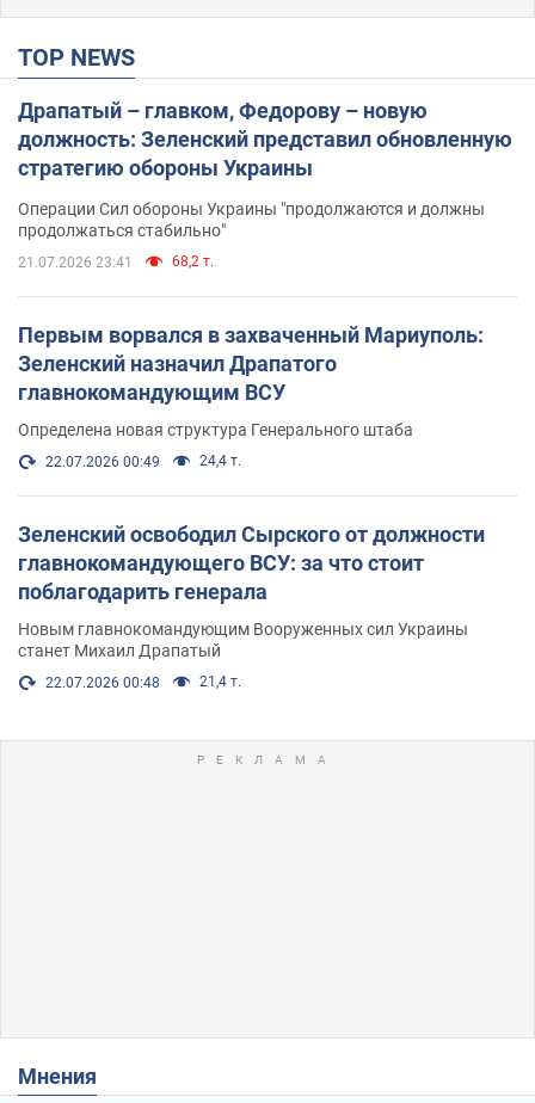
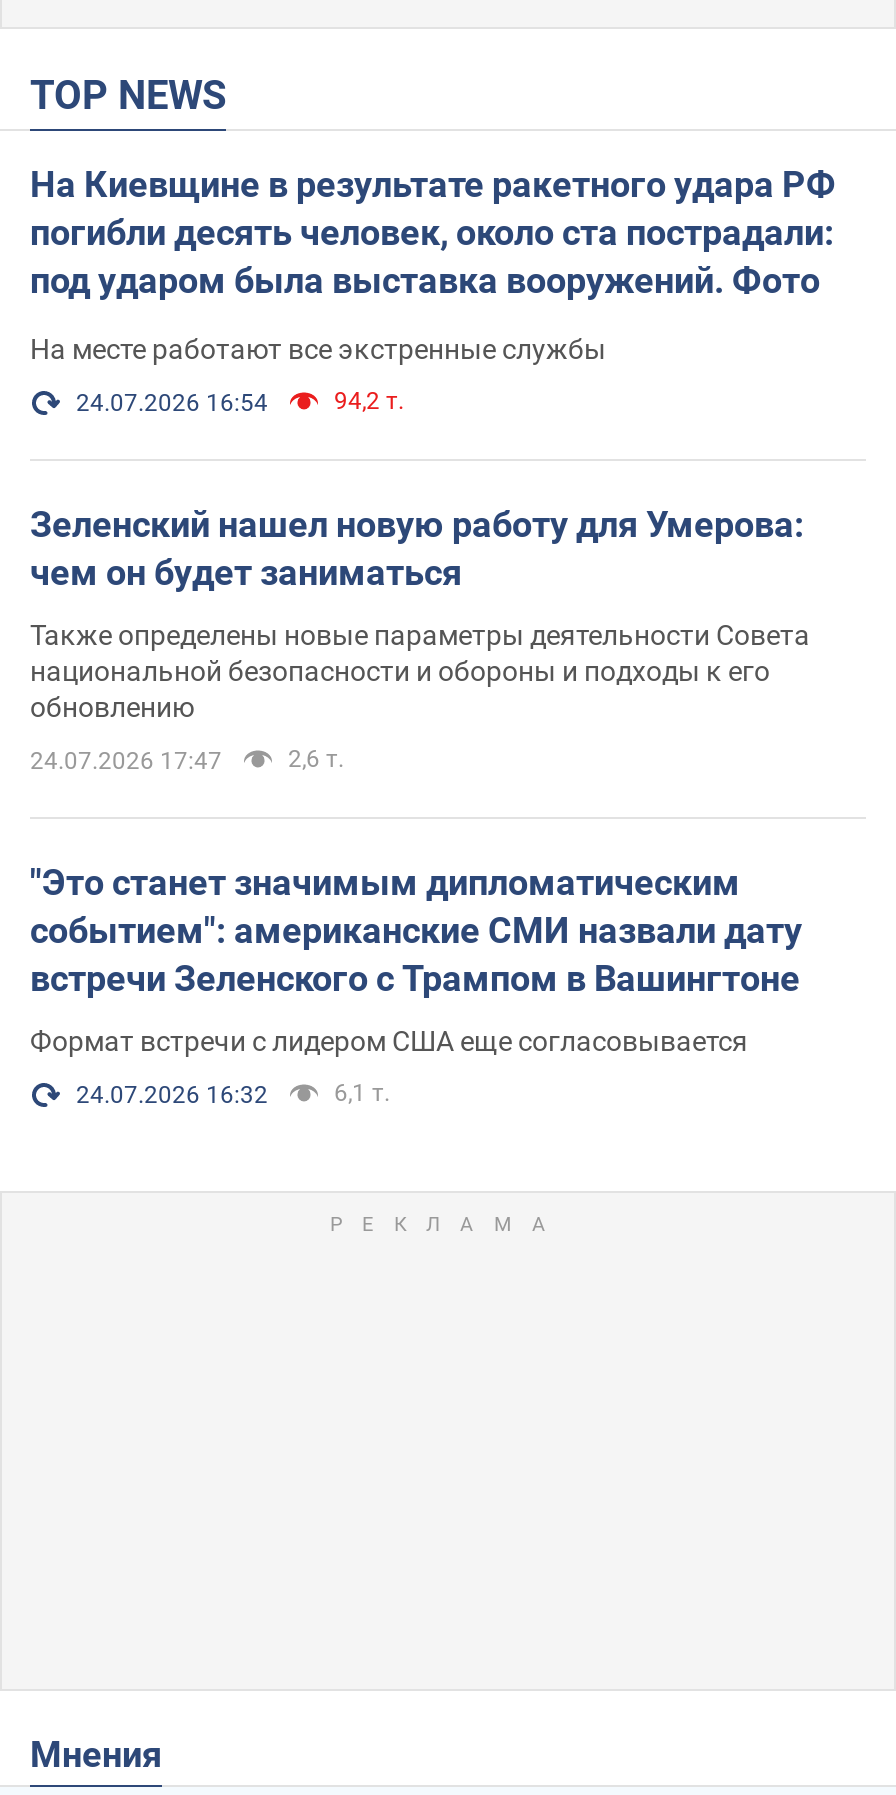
- Драпатый – главком, Федорову – новую
- должность: Зеленский представил обновленную
- стратегию обороны Украины
+ На Киевщине в результате ракетного удара РФ
+ погибли десять человек, около ста пострадали:
+ под ударом была выставка вооружений. Фото

- Операции Сил обороны Украины "продолжаются и должны
- продолжаться стабильно"
+ На месте работают все экстренные службы

- 21.07.2026 23:41
- 68,2 т.
+ 24.07.2026 16:54
+ 94,2 т.

- Первым ворвался в захваченный Мариуполь:
- Зеленский назначил Драпатого
- главнокомандующим ВСУ
+ Зеленский нашел новую работу для Умерова:
+ чем он будет заниматься

- Определена новая структура Генерального штаба
+ Также определены новые параметры деятельности Совета
+ национальной безопасности и обороны и подходы к его
+ обновлению

- 22.07.2026 00:49
- 24,4 т.
+ 24.07.2026 17:47
+ 2,6 т.

- Зеленский освободил Сырского от должности
- главнокомандующего ВСУ: за что стоит
- поблагодарить генерала
+ "Это станет значимым дипломатическим
+ событием": американские СМИ назвали дату
+ встречи Зеленского с Трампом в Вашингтоне

- Новым главнокомандующим Вооруженных сил Украины
- станет Михаил Драпатый
+ Формат встречи с лидером США еще согласовывается

- 22.07.2026 00:48
- 21,4 т.
+ 24.07.2026 16:32
+ 6,1 т.
